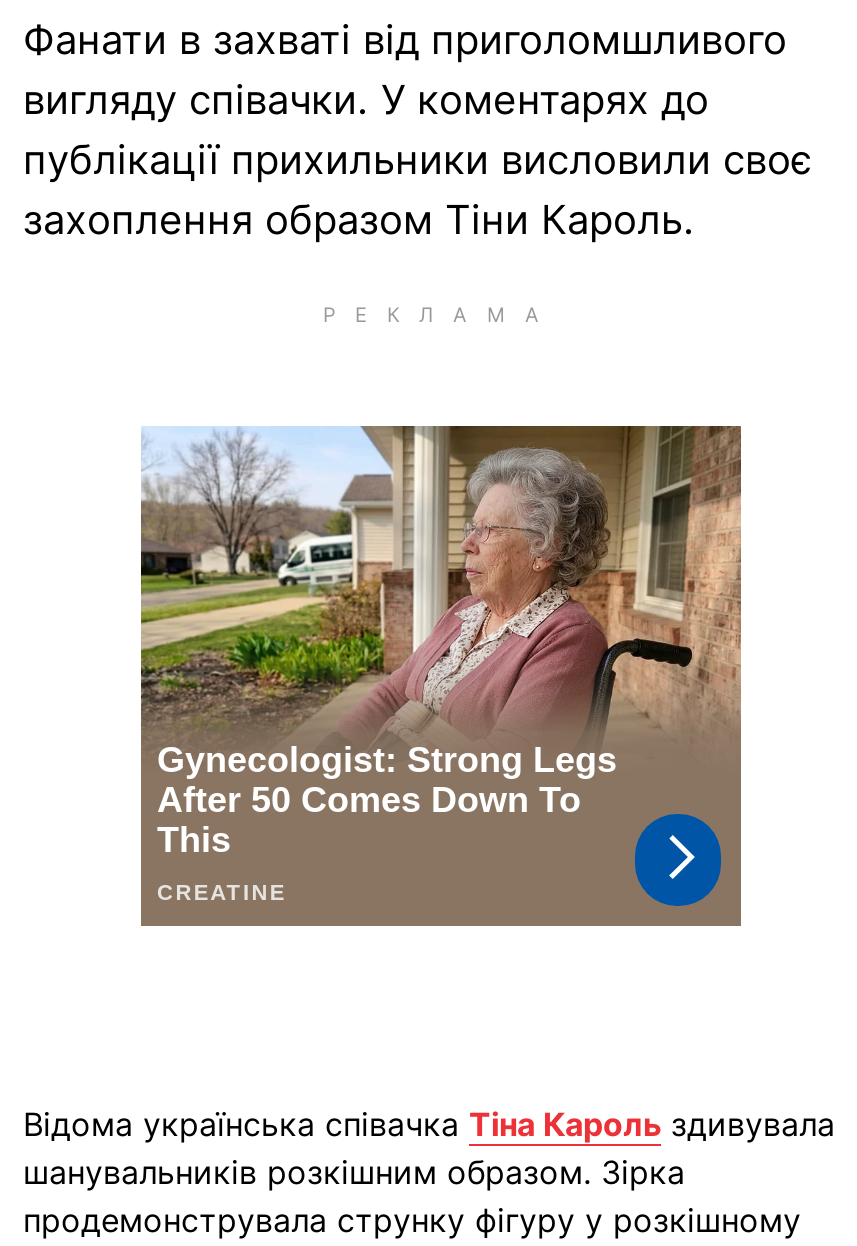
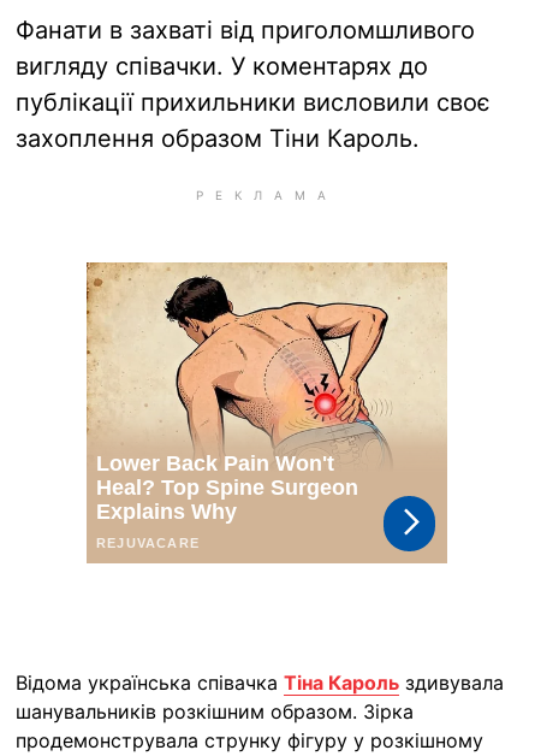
- [image]
+ [image]
